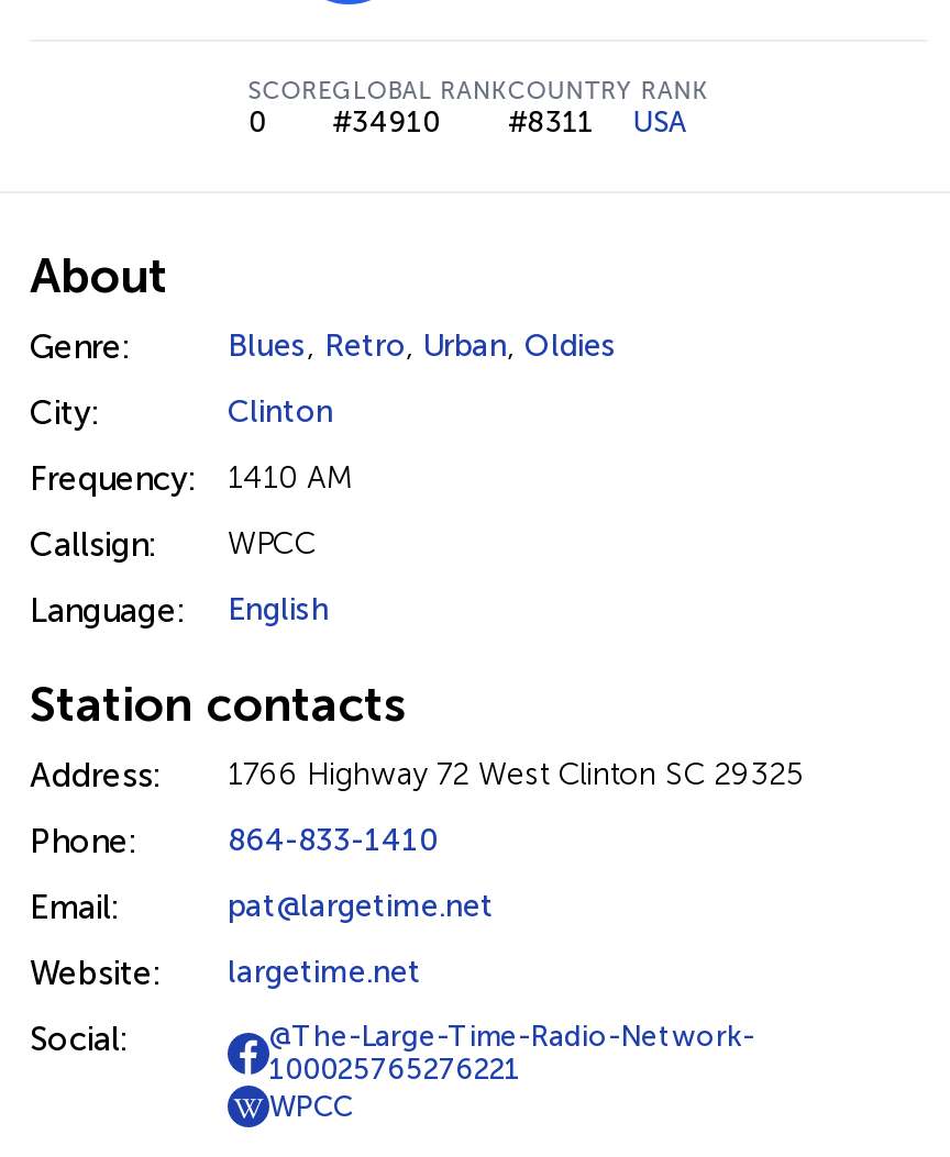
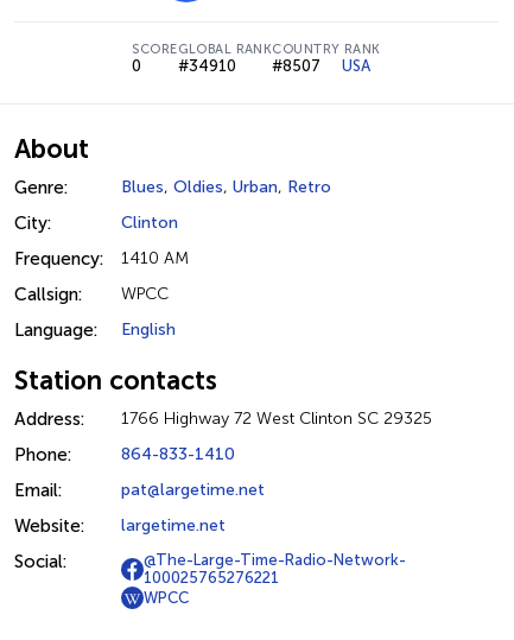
- #8311 USA
+ #8507 USA

- Blues, Retro, Urban, Oldies
+ Blues, Oldies, Urban, Retro
